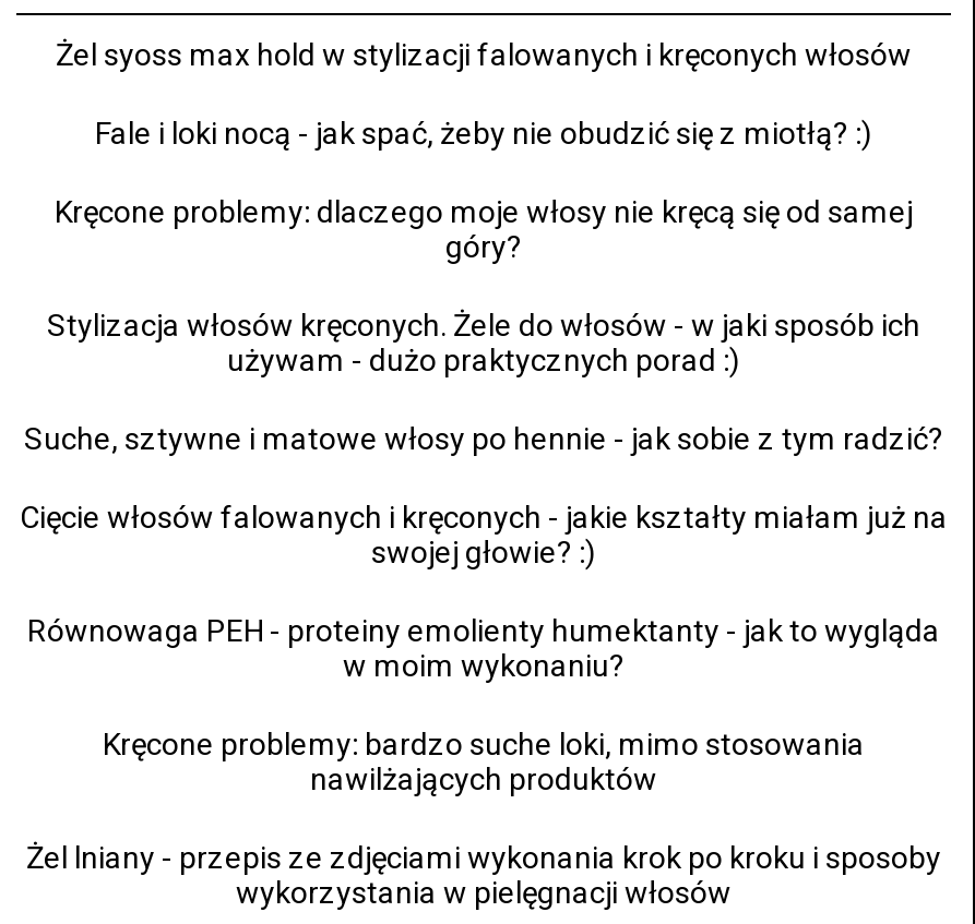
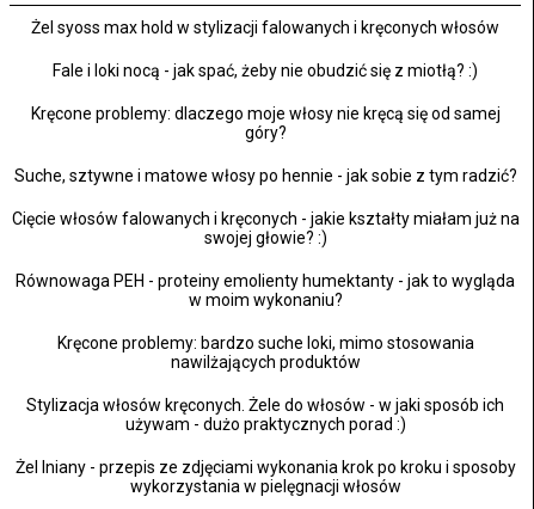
moved down: Stylizacja włosów kręconych. Żele do włosów - w jaki sposób ich | używam - dużo praktycznych porad :)

moved up: Suche, sztywne i matowe włosy po hennie - jak sobie z tym radzić? | Cięcie włosów falowanych i kręconych - jakie kształty miałam już na | swojej głowie? :) | Równowaga PEH - proteiny emolienty humektanty - jak to wygląda | w moim wykonaniu? | Kręcone problemy: bardzo suche loki, mimo stosowania | nawilżających produktów
